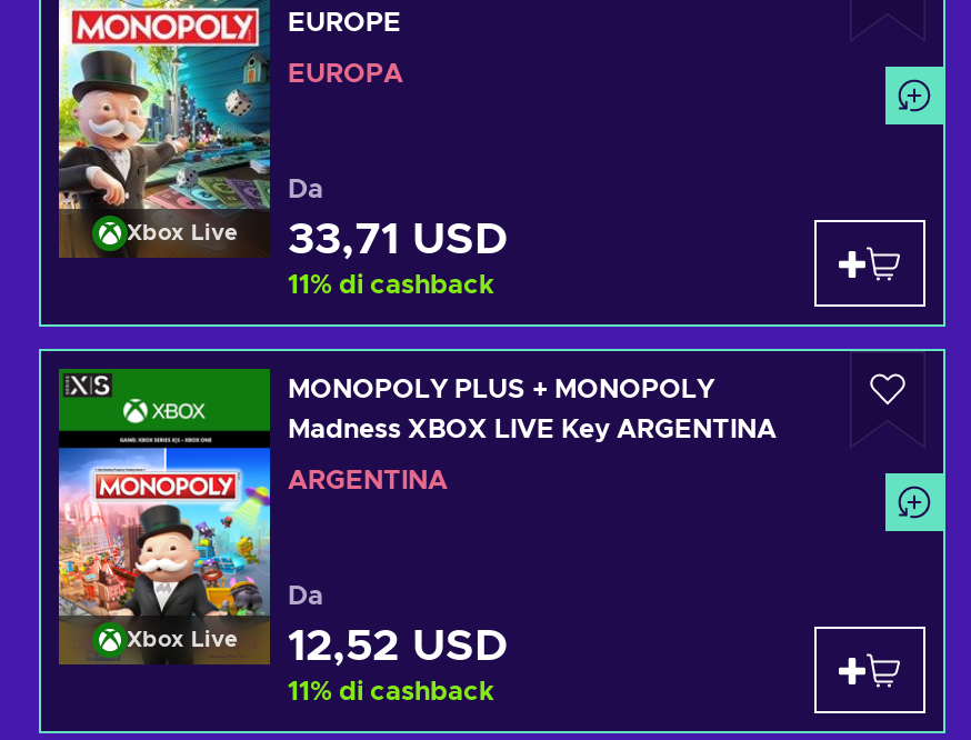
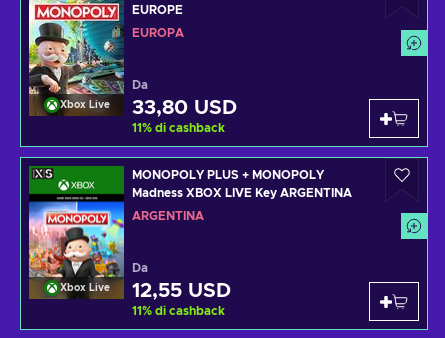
- 33,71 USD
+ 33,80 USD

- 12,52 USD
+ 12,55 USD
